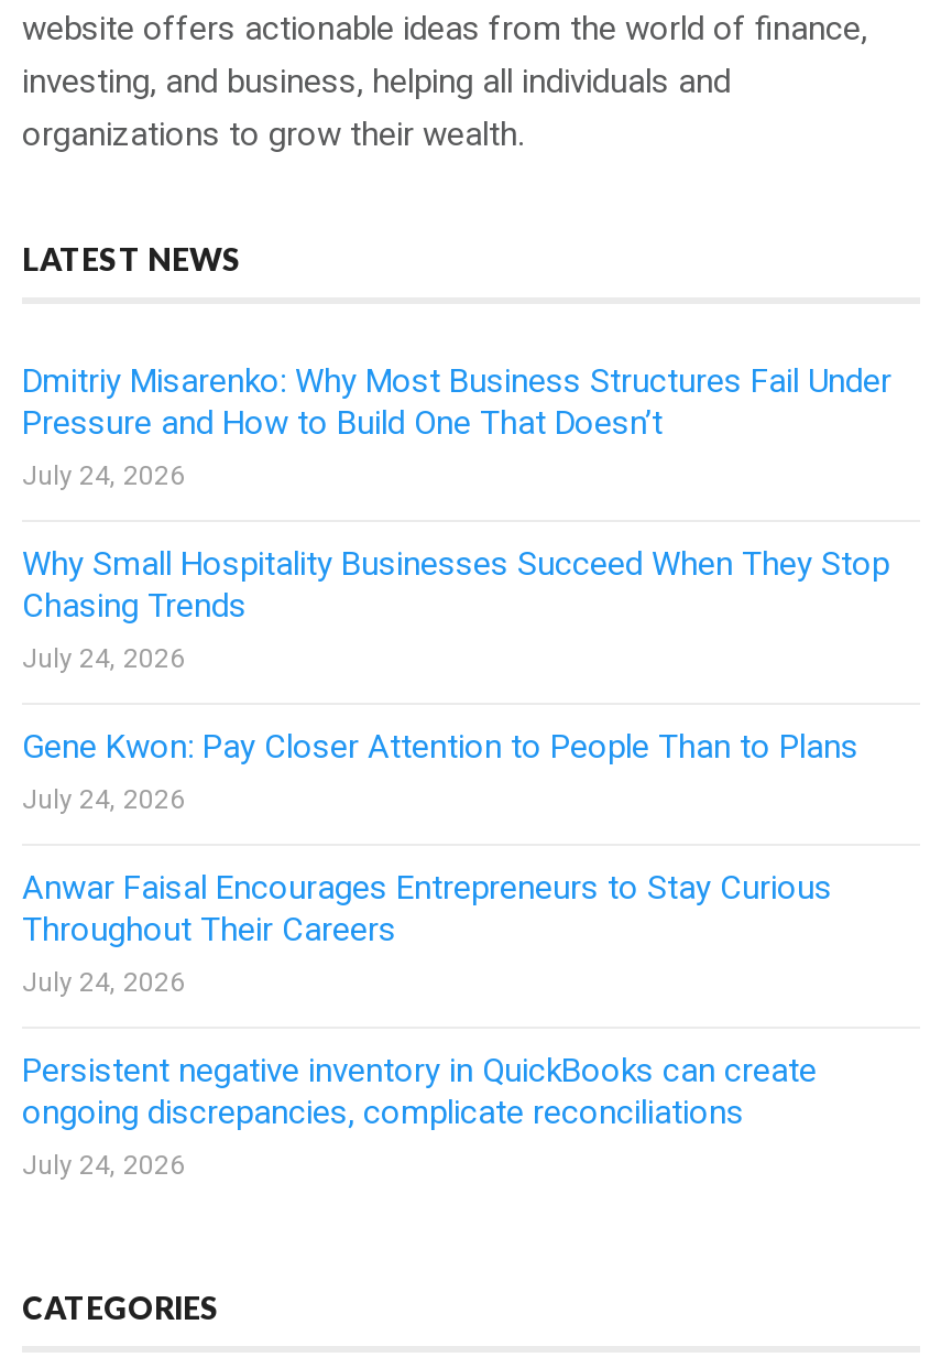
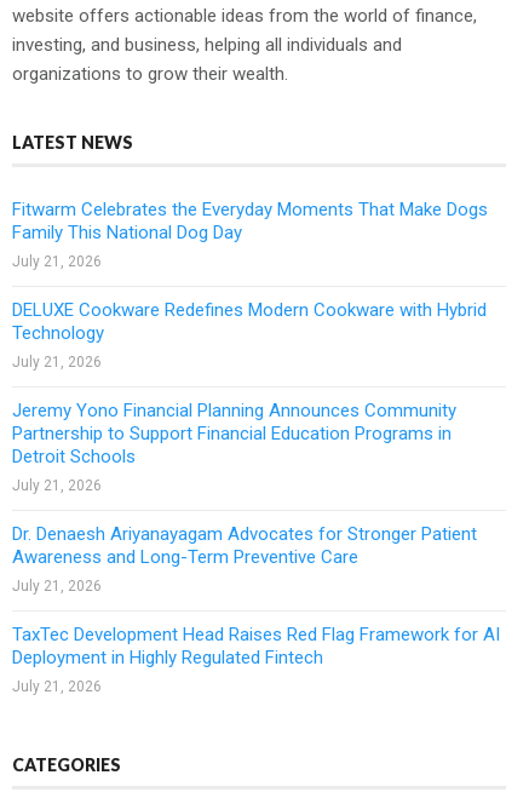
- Dmitriy Misarenko: Why Most Business Structures Fail Under
- Pressure and How to Build One That Doesn’t
- July 24, 2026
+ Fitwarm Celebrates the Everyday Moments That Make Dogs
+ Family This National Dog Day
+ July 21, 2026

- Why Small Hospitality Businesses Succeed When They Stop
- Chasing Trends
- July 24, 2026
+ DELUXE Cookware Redefines Modern Cookware with Hybrid
+ Technology
+ July 21, 2026

- Gene Kwon: Pay Closer Attention to People Than to Plans
- July 24, 2026
+ Jeremy Yono Financial Planning Announces Community
+ Partnership to Support Financial Education Programs in
+ Detroit Schools
+ July 21, 2026

- Anwar Faisal Encourages Entrepreneurs to Stay Curious
- Throughout Their Careers
- July 24, 2026
+ Dr. Denaesh Ariyanayagam Advocates for Stronger Patient
+ Awareness and Long-Term Preventive Care
+ July 21, 2026

- Persistent negative inventory in QuickBooks can create
- ongoing discrepancies, complicate reconciliations
- July 24, 2026
+ TaxTec Development Head Raises Red Flag Framework for AI
+ Deployment in Highly Regulated Fintech
+ July 21, 2026
